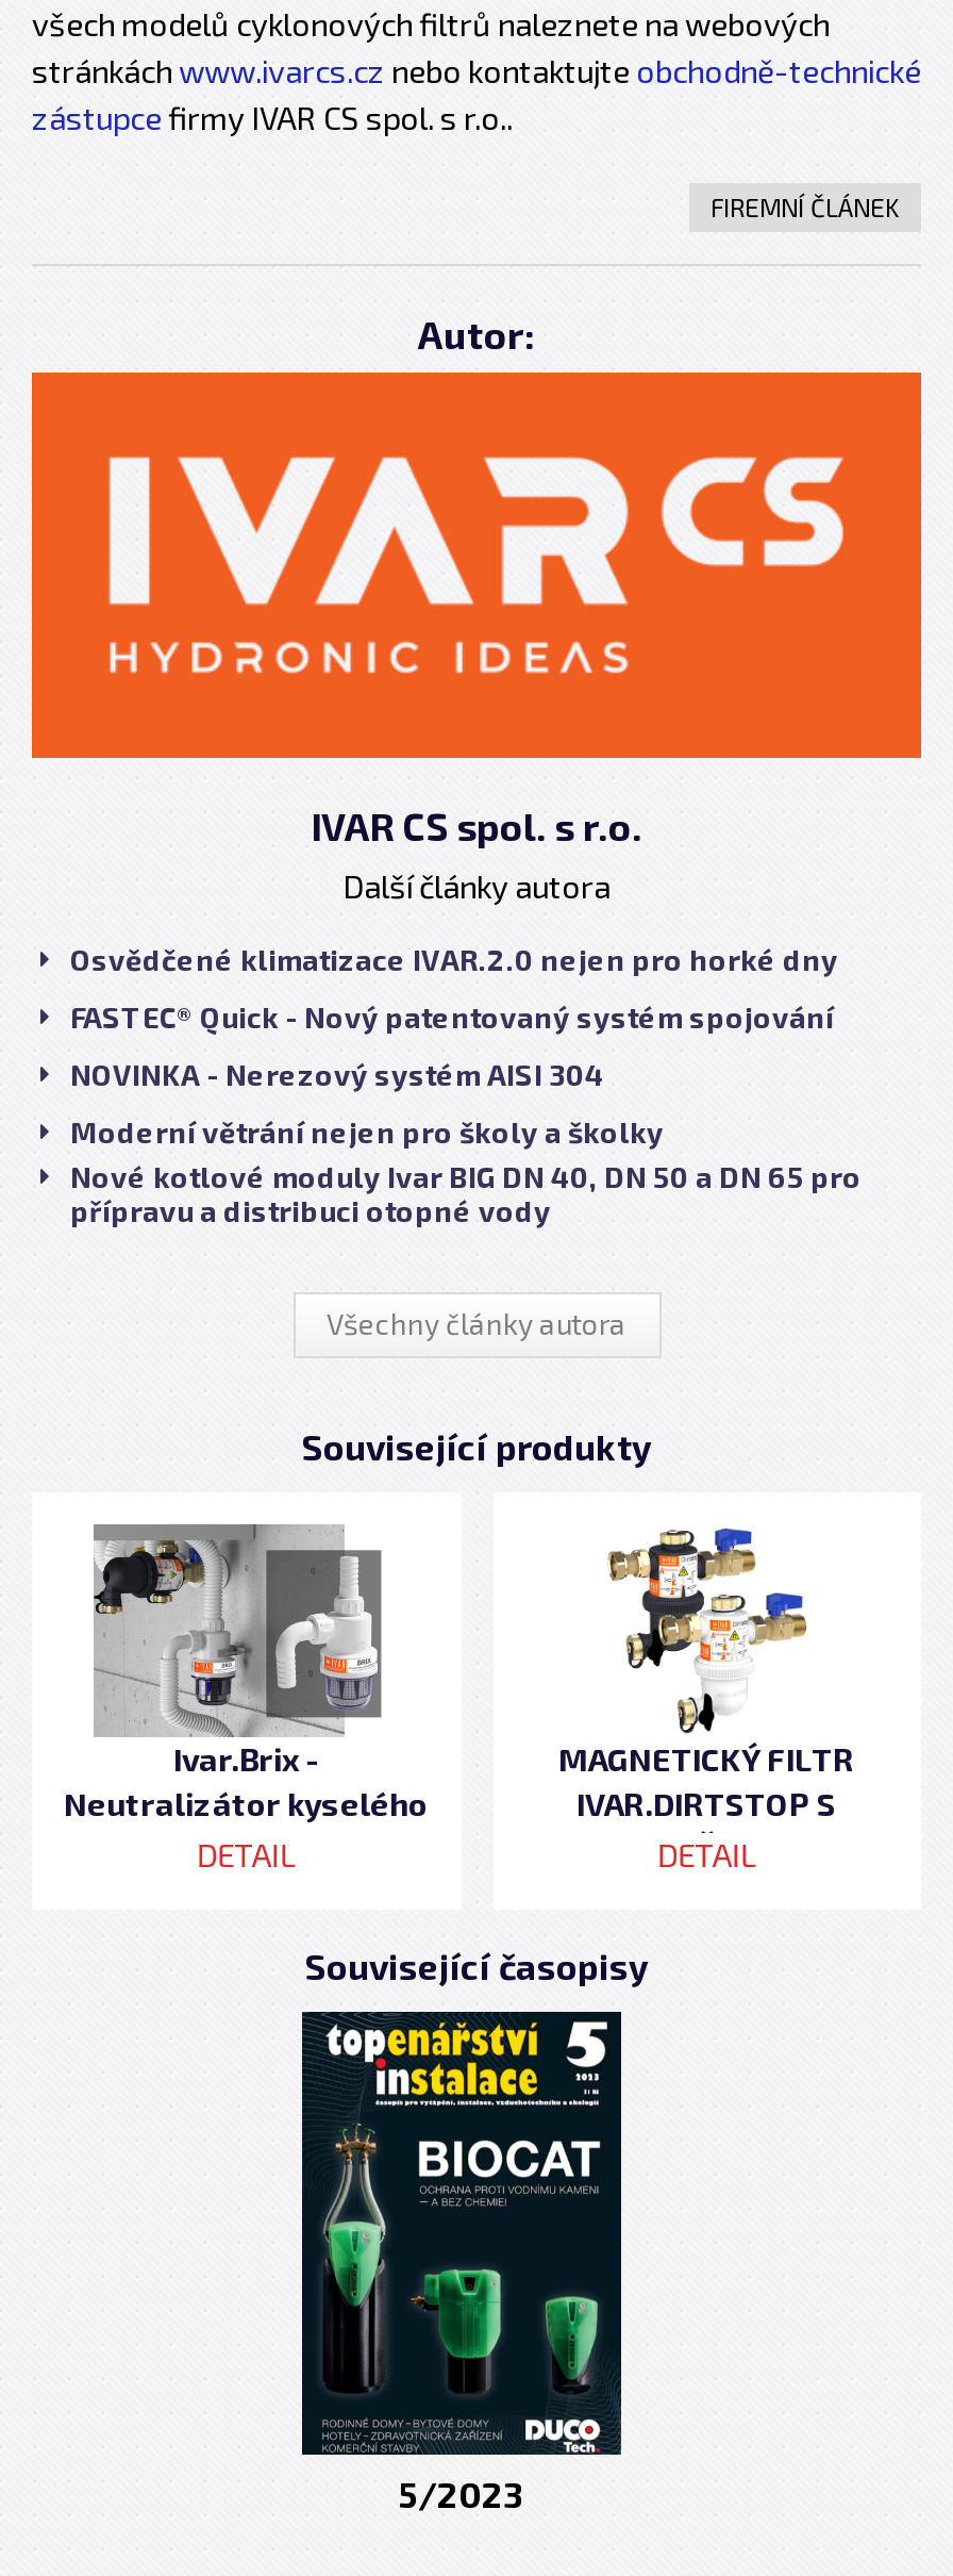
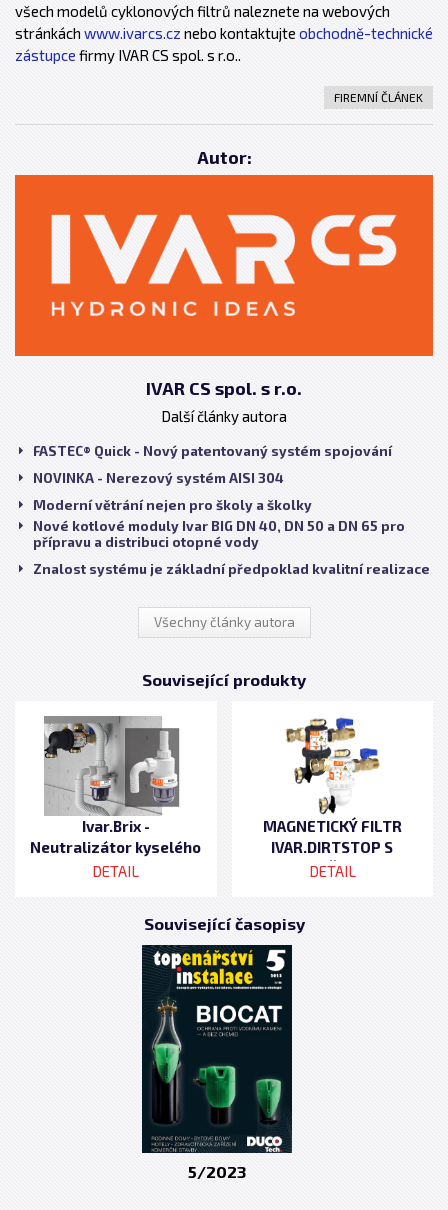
- Osvědčené klimatizace IVAR.2.0 nejen pro horké dny

moved up: FASTEC® Quick - Nový patentovaný systém spojování | NOVINKA - Nerezový systém AISI 304 | Moderní větrání nejen pro školy a školky | Nové kotlové moduly Ivar BIG DN 40, DN 50 a DN 65 pro | přípravu a distribuci otopné vody

+ Znalost systému je základní předpoklad kvalitní realizace
